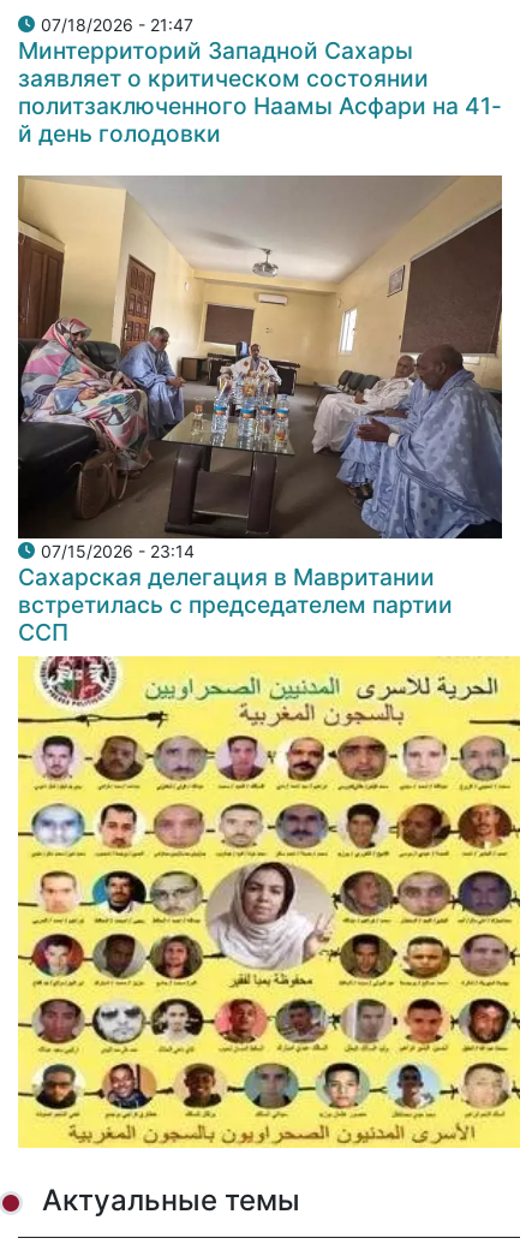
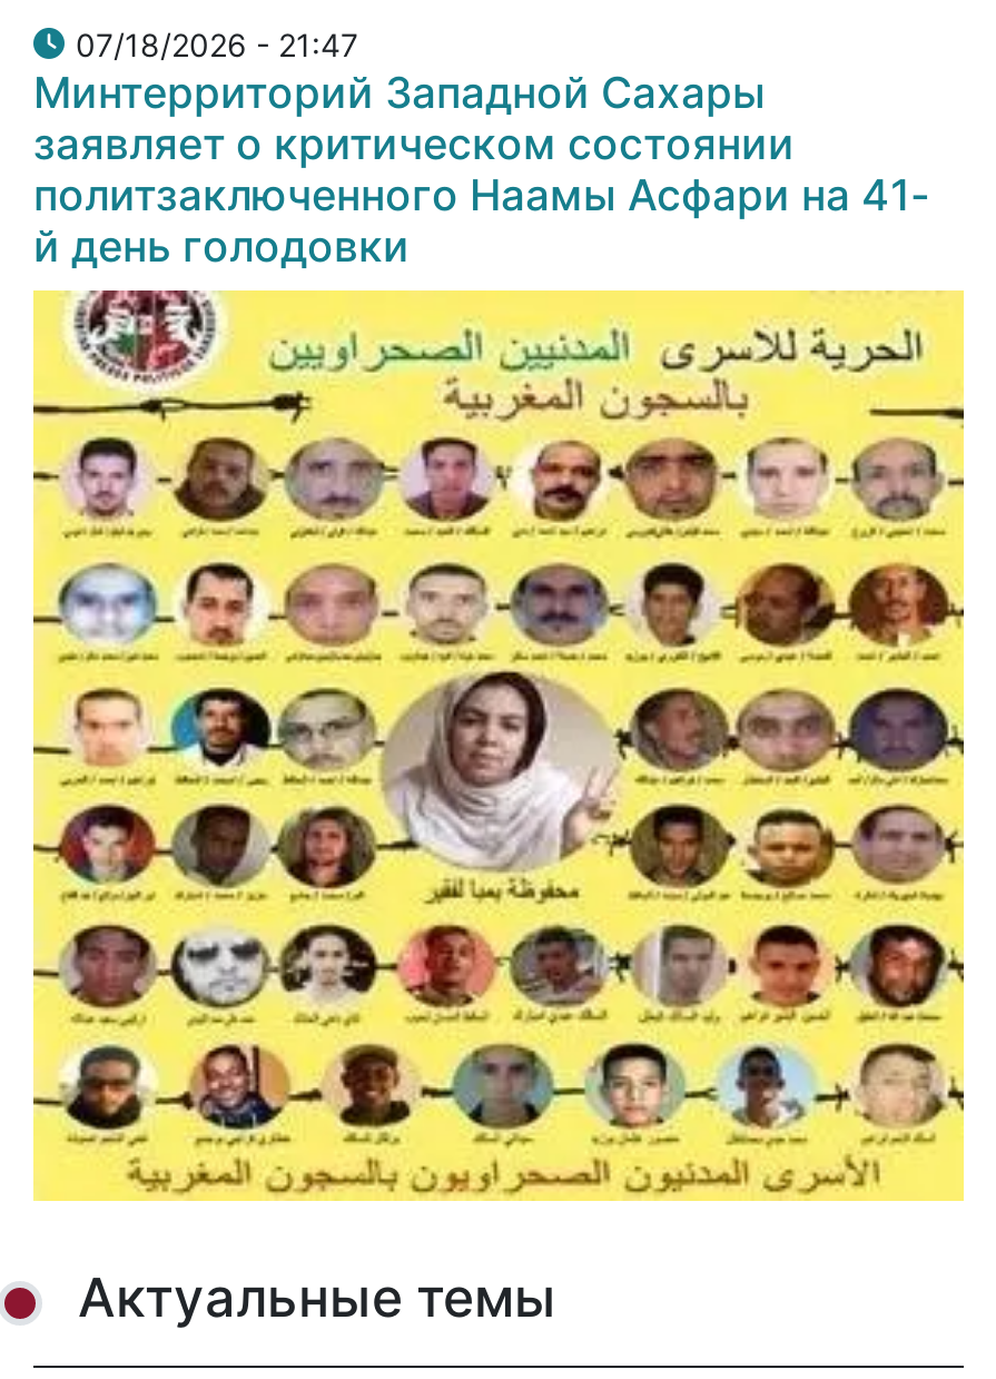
- [image]
- 07/15/2026 - 23:14
- Сахарская делегация в Мавритании
- встретилась с председателем партии
- ССП
